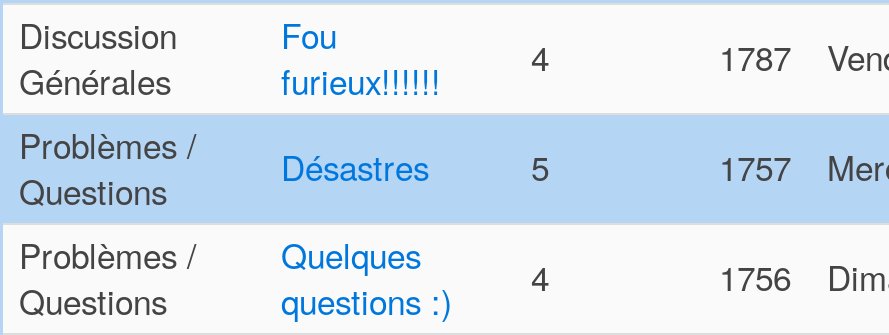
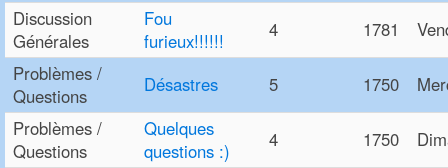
- 1787
+ 1781

- 1757
+ 1750

- 1756
+ 1750
